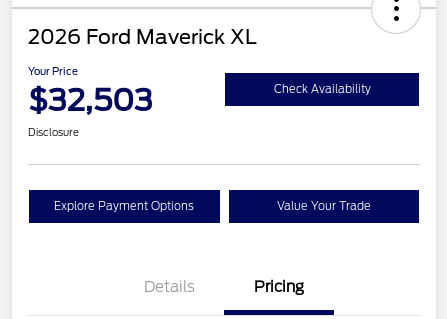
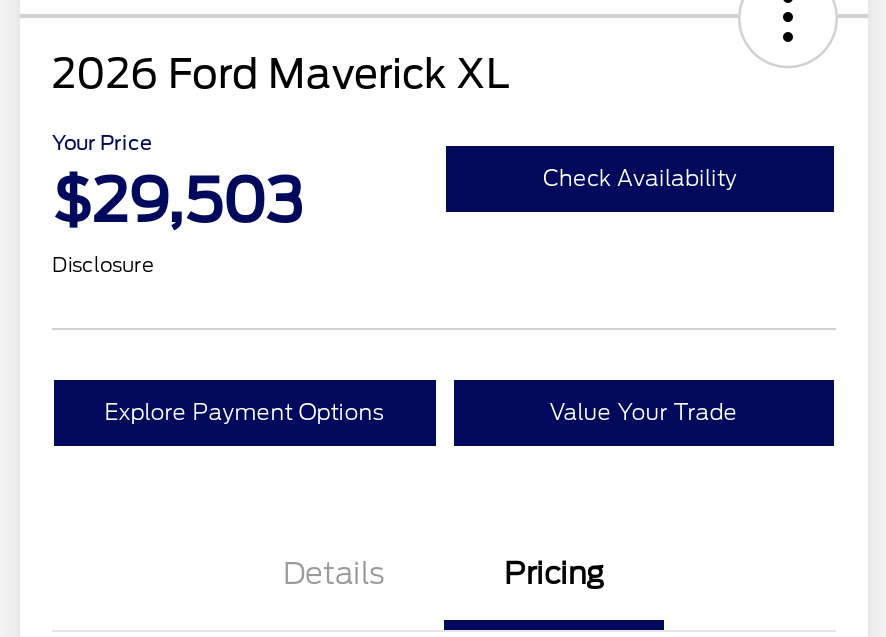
- $32,503
+ $29,503
